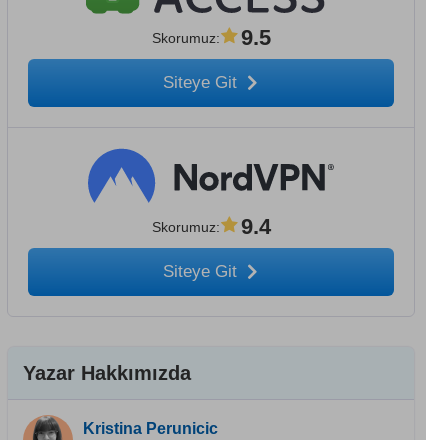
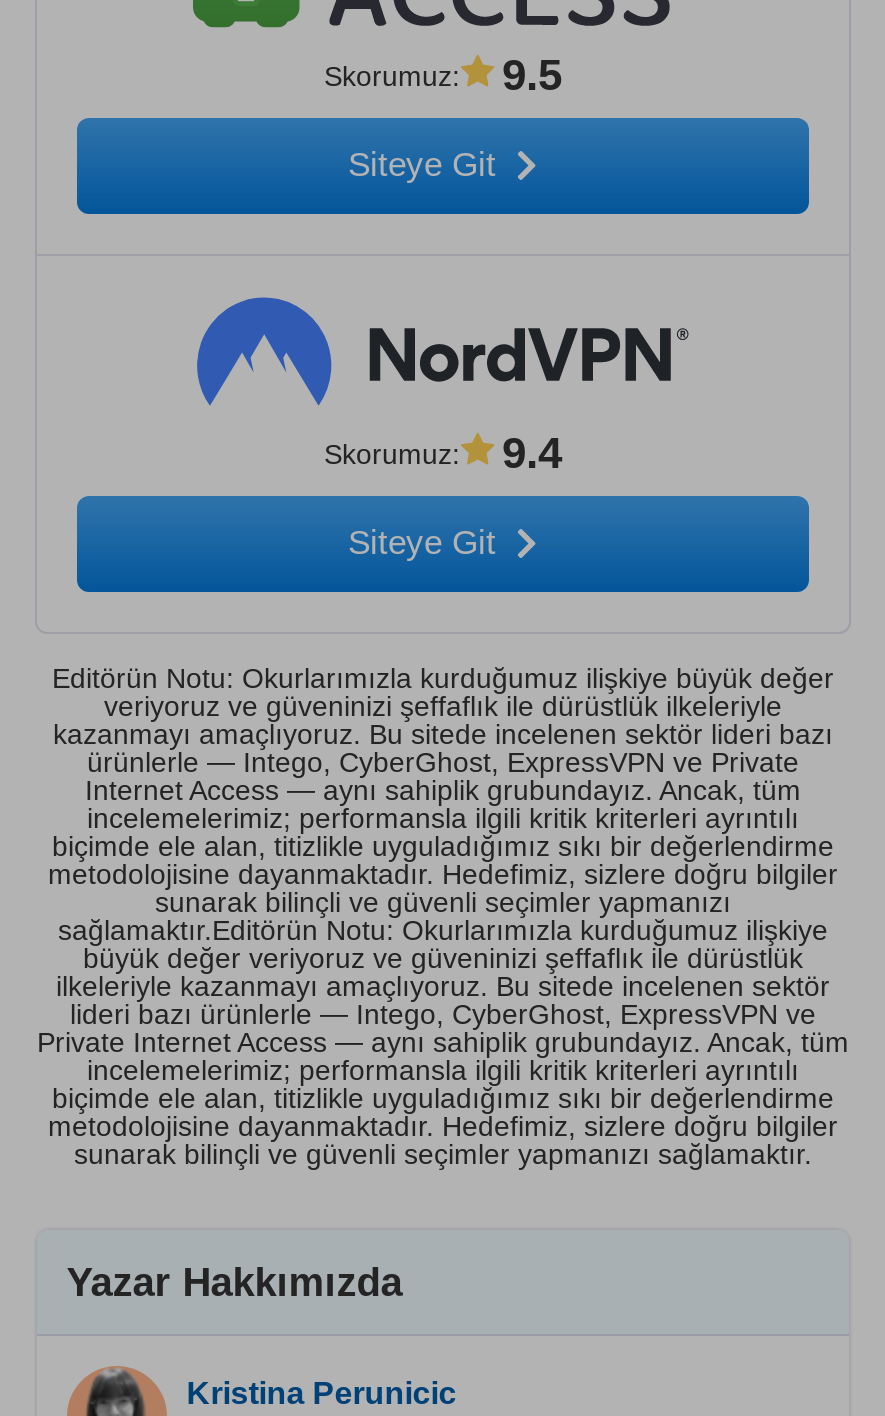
+ Editörün Notu: Okurlarımızla kurduğumuz ilişkiye büyük değer
+ veriyoruz ve güveninizi şeffaflık ile dürüstlük ilkeleriyle
+ kazanmayı amaçlıyoruz. Bu sitede incelenen sektör lideri bazı
+ ürünlerle — Intego, CyberGhost, ExpressVPN ve Private
+ Internet Access — aynı sahiplik grubundayız. Ancak, tüm
+ incelemelerimiz; performansla ilgili kritik kriterleri ayrıntılı
+ biçimde ele alan, titizlikle uyguladığımız sıkı bir değerlendirme
+ metodolojisine dayanmaktadır. Hedefimiz, sizlere doğru bilgiler
+ sunarak bilinçli ve güvenli seçimler yapmanızı
+ sağlamaktır.Editörün Notu: Okurlarımızla kurduğumuz ilişkiye
+ büyük değer veriyoruz ve güveninizi şeffaflık ile dürüstlük
+ ilkeleriyle kazanmayı amaçlıyoruz. Bu sitede incelenen sektör
+ lideri bazı ürünlerle — Intego, CyberGhost, ExpressVPN ve
+ Private Internet Access — aynı sahiplik grubundayız. Ancak, tüm
+ incelemelerimiz; performansla ilgili kritik kriterleri ayrıntılı
+ biçimde ele alan, titizlikle uyguladığımız sıkı bir değerlendirme
+ metodolojisine dayanmaktadır. Hedefimiz, sizlere doğru bilgiler
+ sunarak bilinçli ve güvenli seçimler yapmanızı sağlamaktır.
